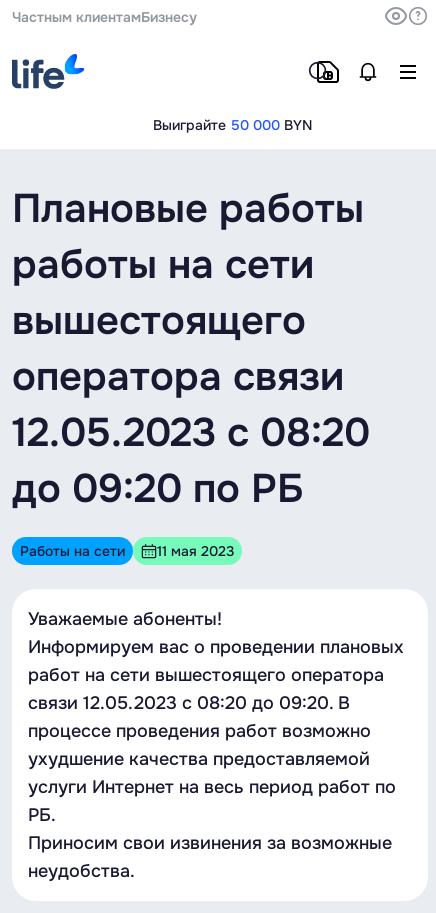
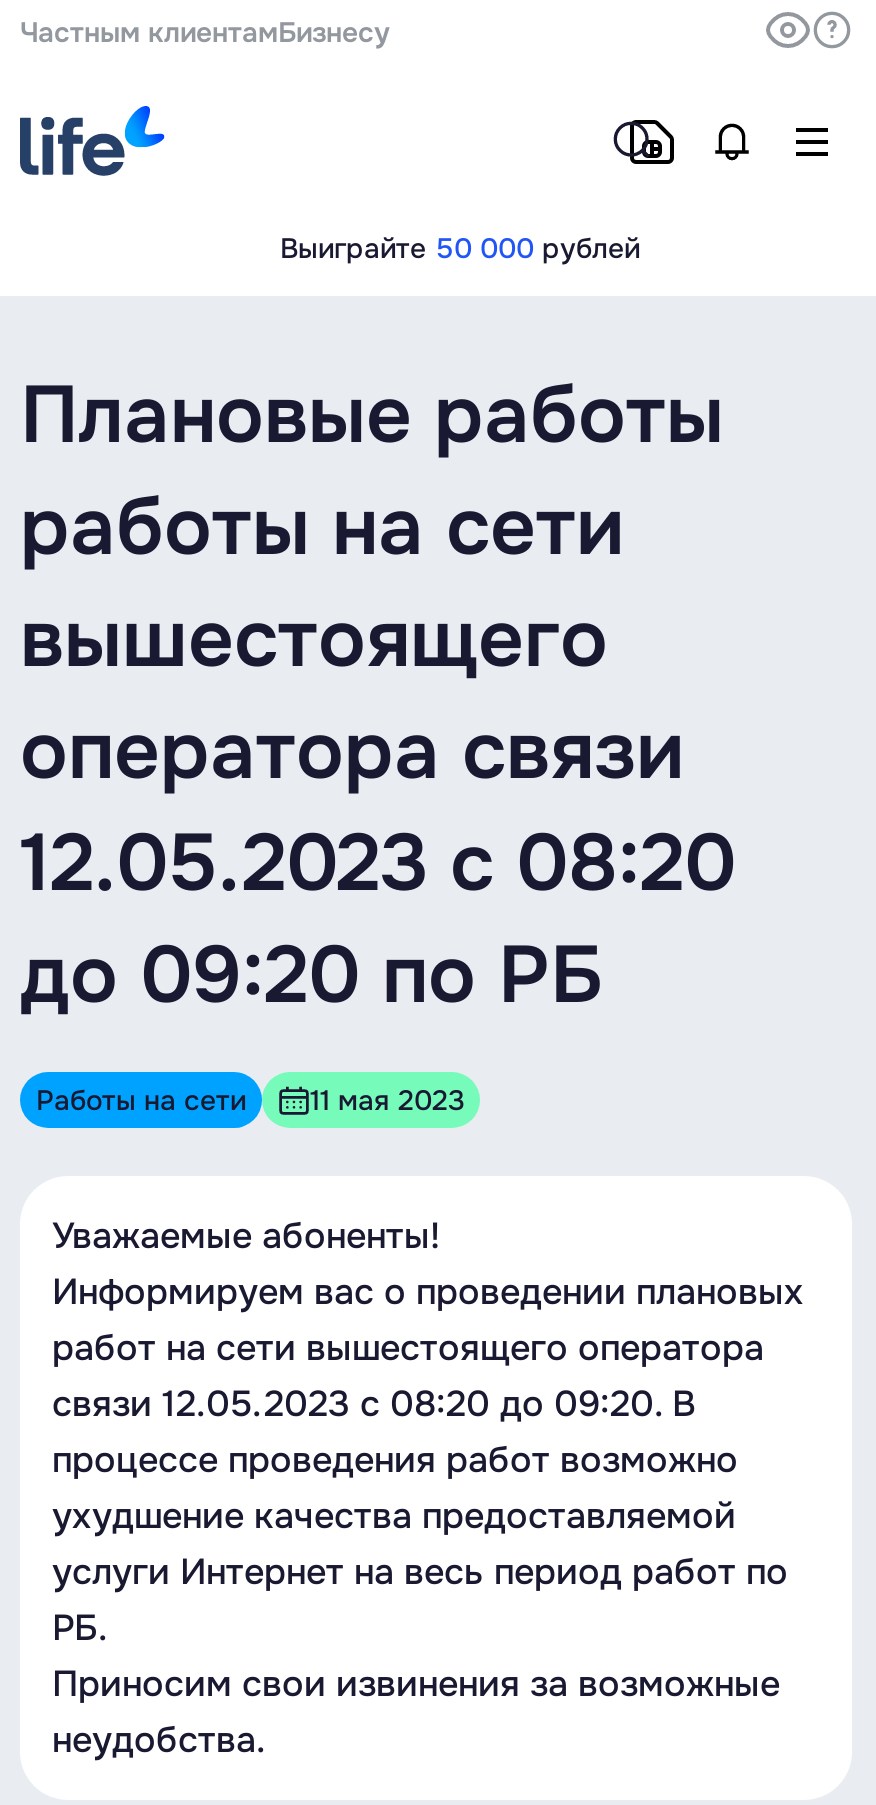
- Выиграйте 50 000 BYN
+ Выиграйте 50 000 рублей
